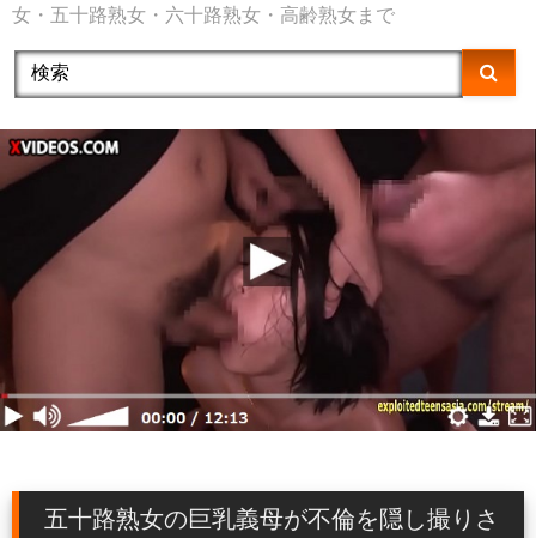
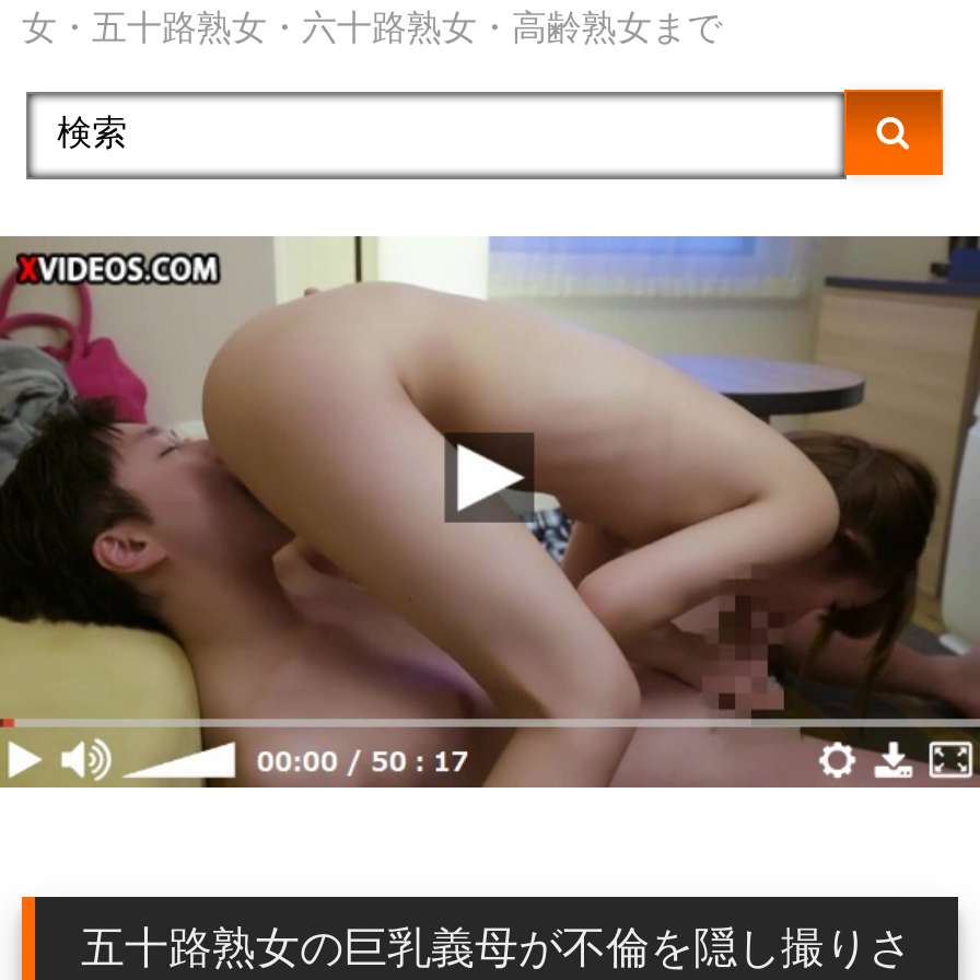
- [image]
+ [image]
